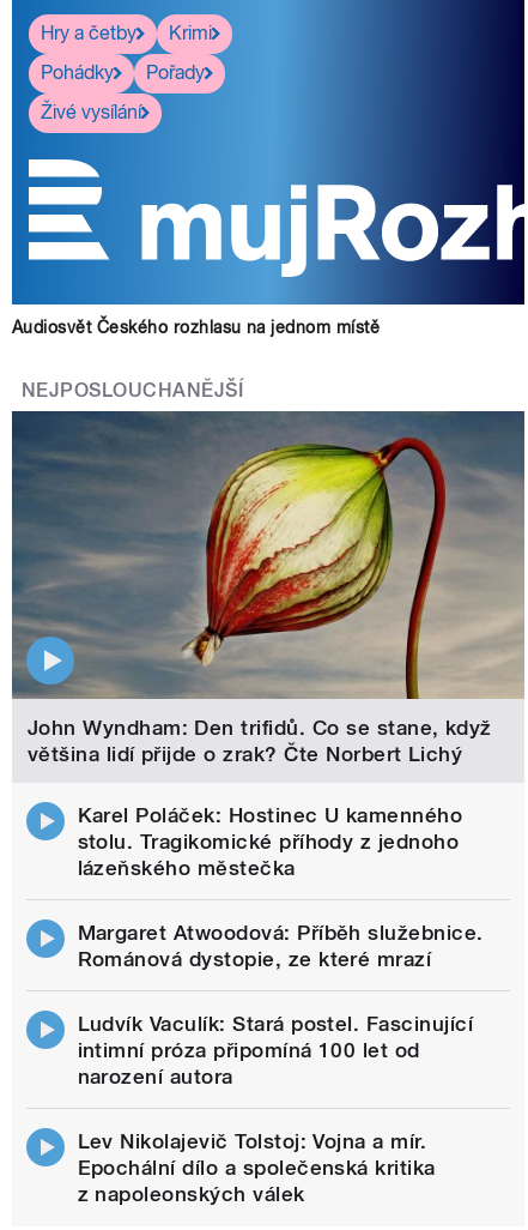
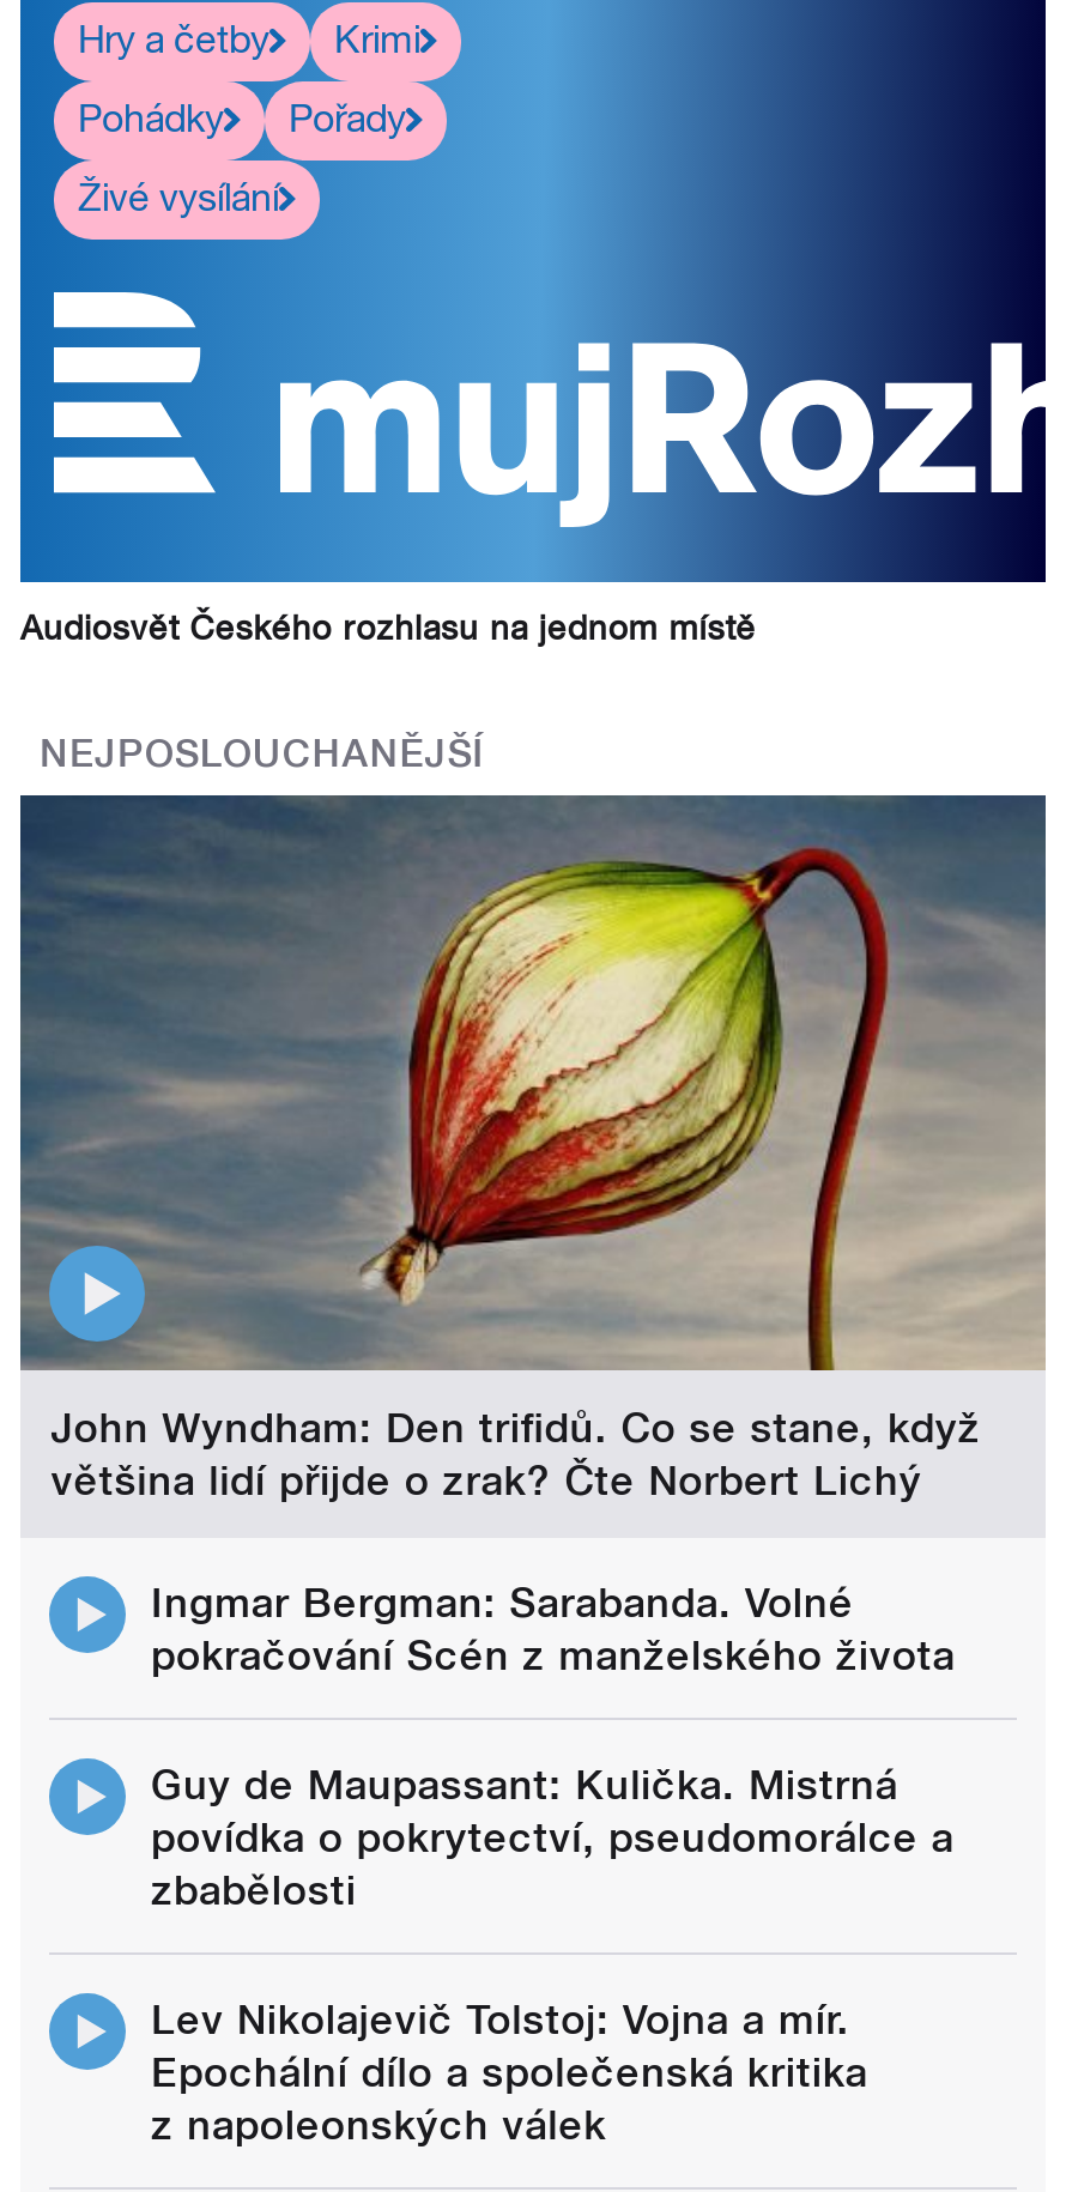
- Karel Poláček: Hostinec U kamenného
- stolu. Tragikomické příhody z jednoho
- lázeňského městečka
- Margaret Atwoodová: Příběh služebnice.
- Románová dystopie, ze které mrazí
- Ludvík Vaculík: Stará postel. Fascinující
- intimní próza připomíná 100 let od
- narození autora
+ Ingmar Bergman: Sarabanda. Volné
+ pokračování Scén z manželského života
+ Guy de Maupassant: Kulička. Mistrná
+ povídka o pokrytectví, pseudomorálce a
+ zbabělosti
